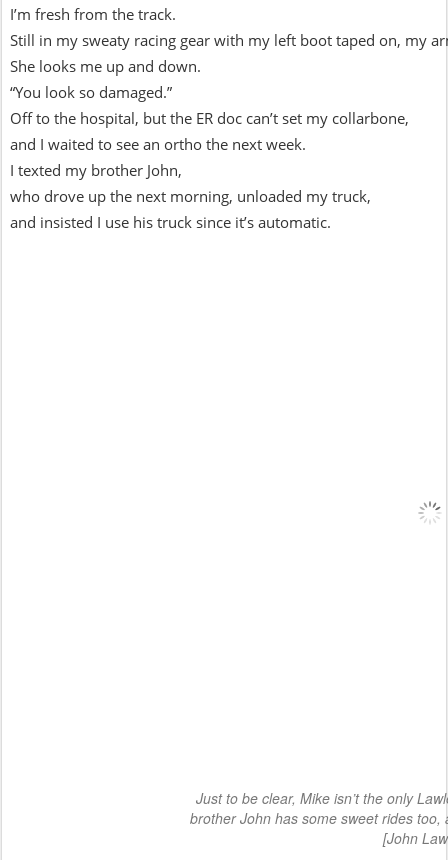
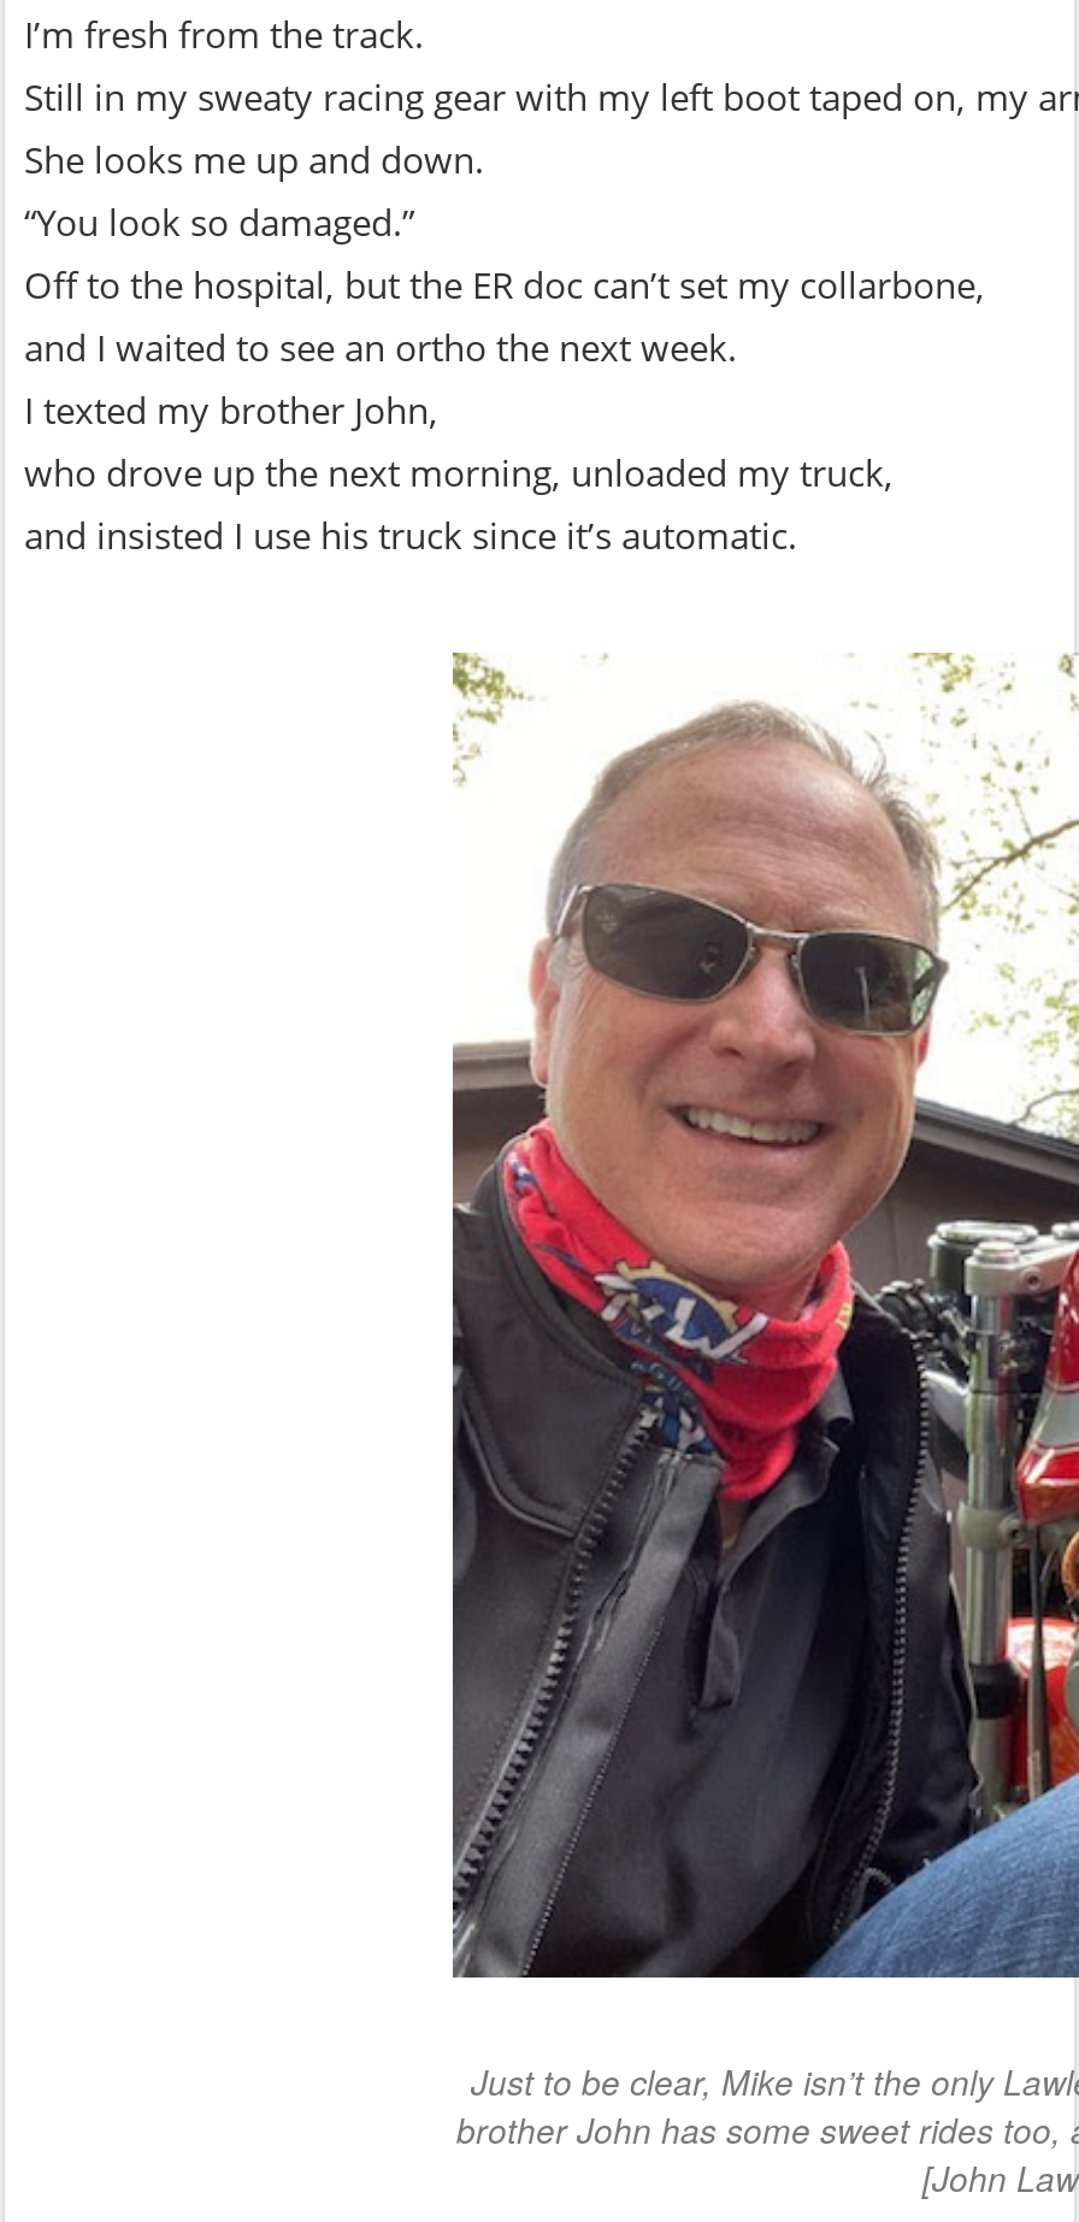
+ [image]
